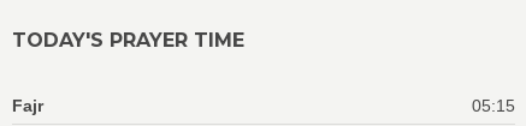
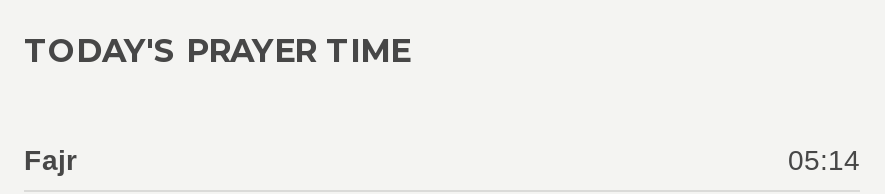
- 05:15
+ 05:14
